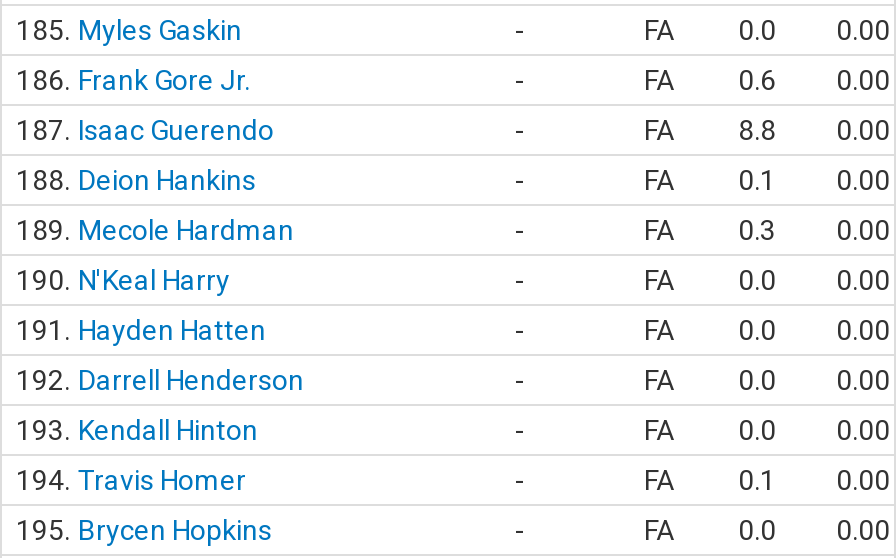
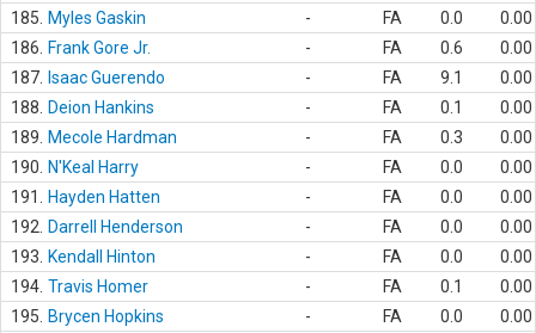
- FA 8.8 0.00
+ FA 9.1 0.00
